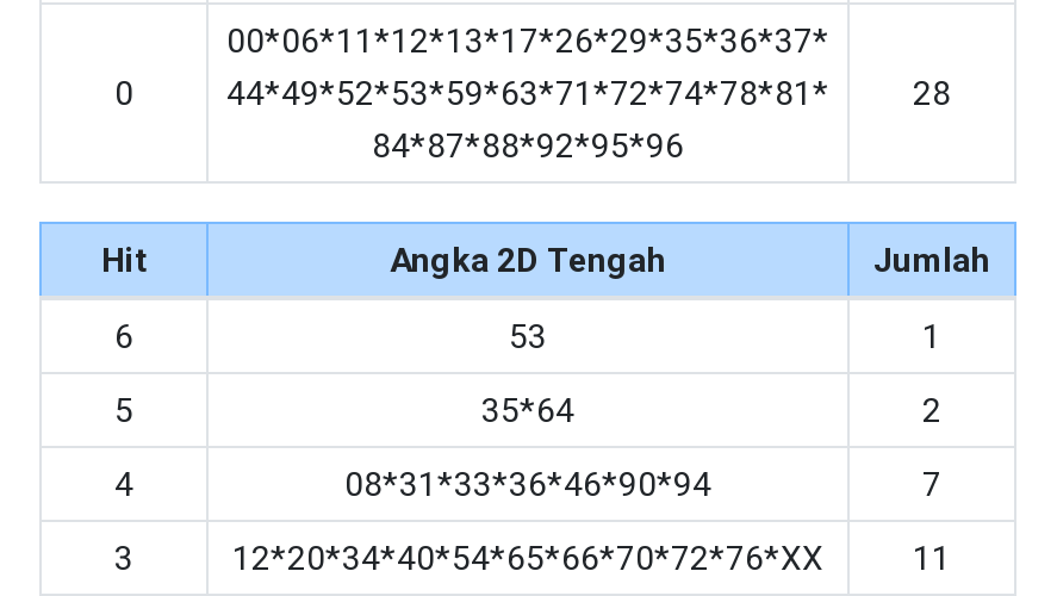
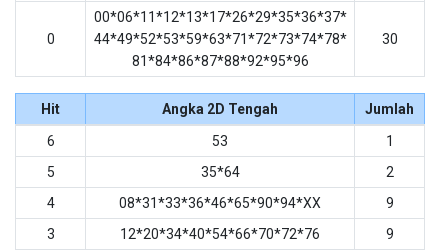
- 44*49*52*53*59*63*71*72*74*78*81*
+ 44*49*52*53*59*63*71*72*73*74*78*

- 28
+ 30

- 84*87*88*92*95*96
+ 81*84*86*87*88*92*95*96

- 08*31*33*36*46*90*94
- 7
+ 08*31*33*36*46*65*90*94*XX
+ 9

- 12*20*34*40*54*65*66*70*72*76*XX
- 11
+ 12*20*34*40*54*66*70*72*76
+ 9
